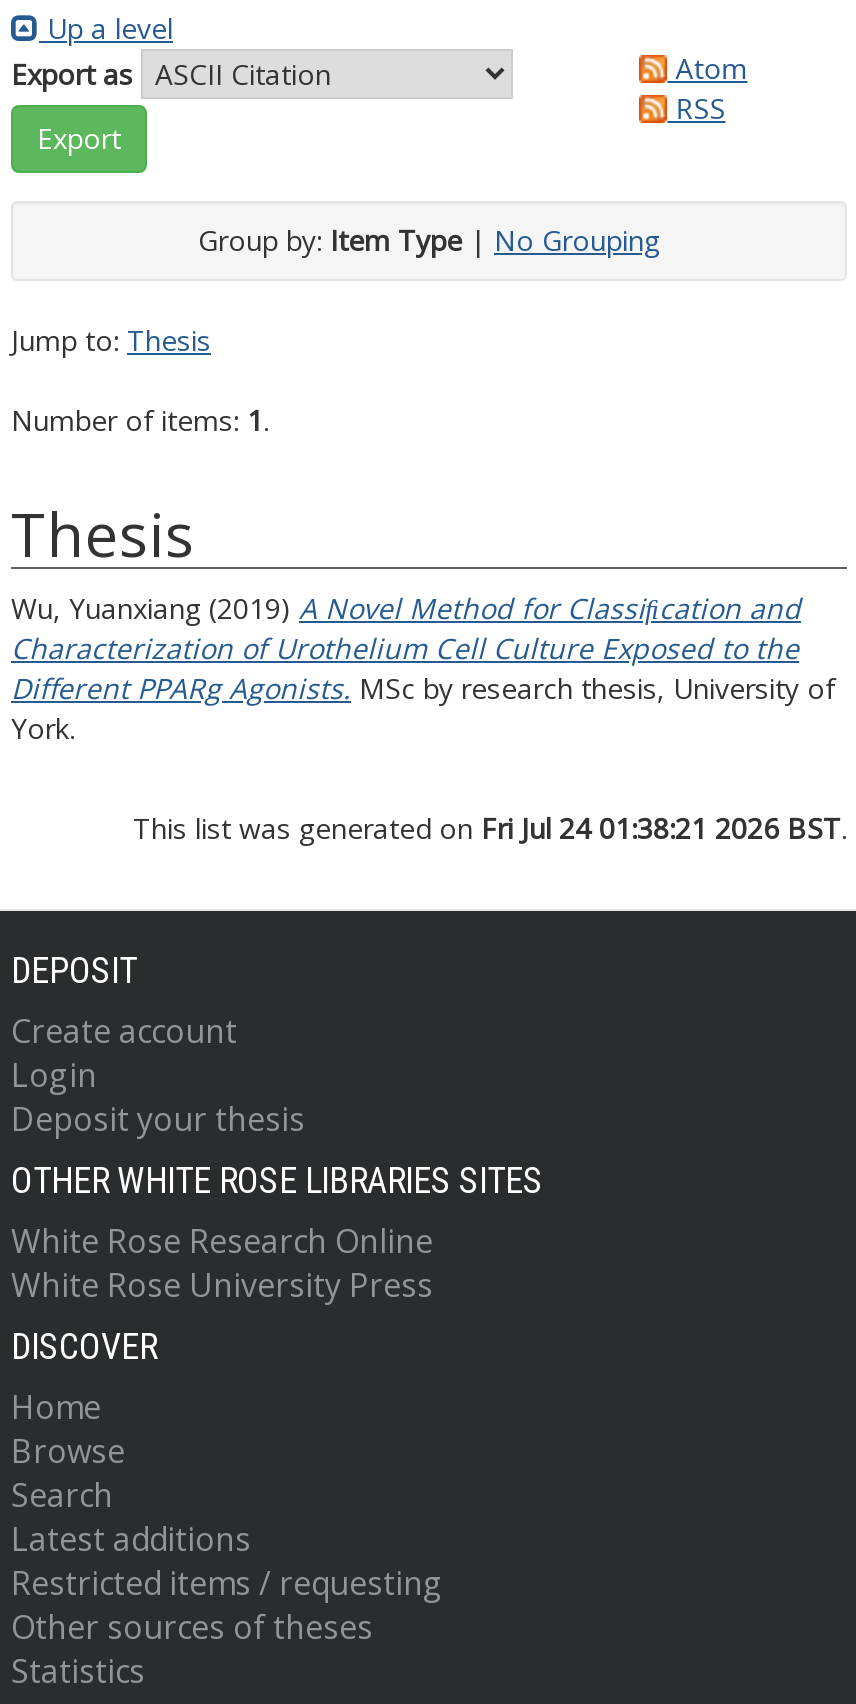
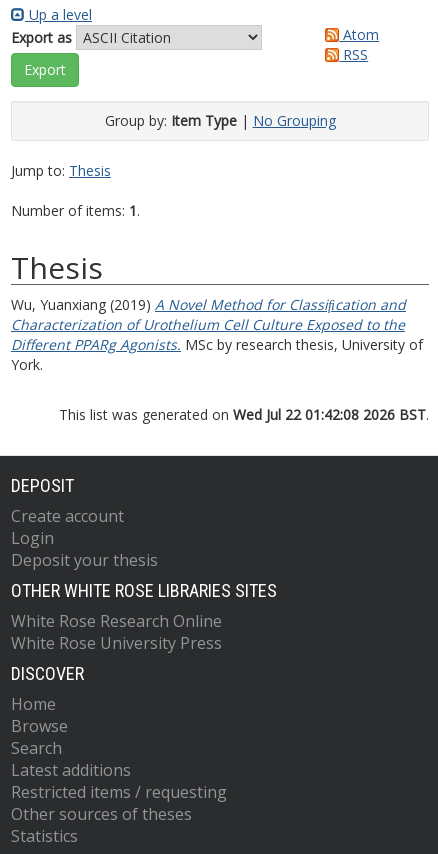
- This list was generated on Fri Jul 24 01:38:21 2026 BST.
+ This list was generated on Wed Jul 22 01:42:08 2026 BST.
